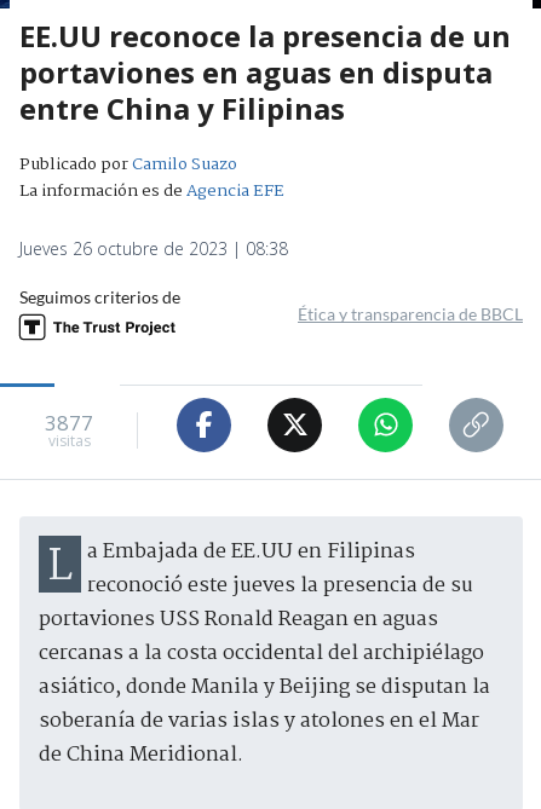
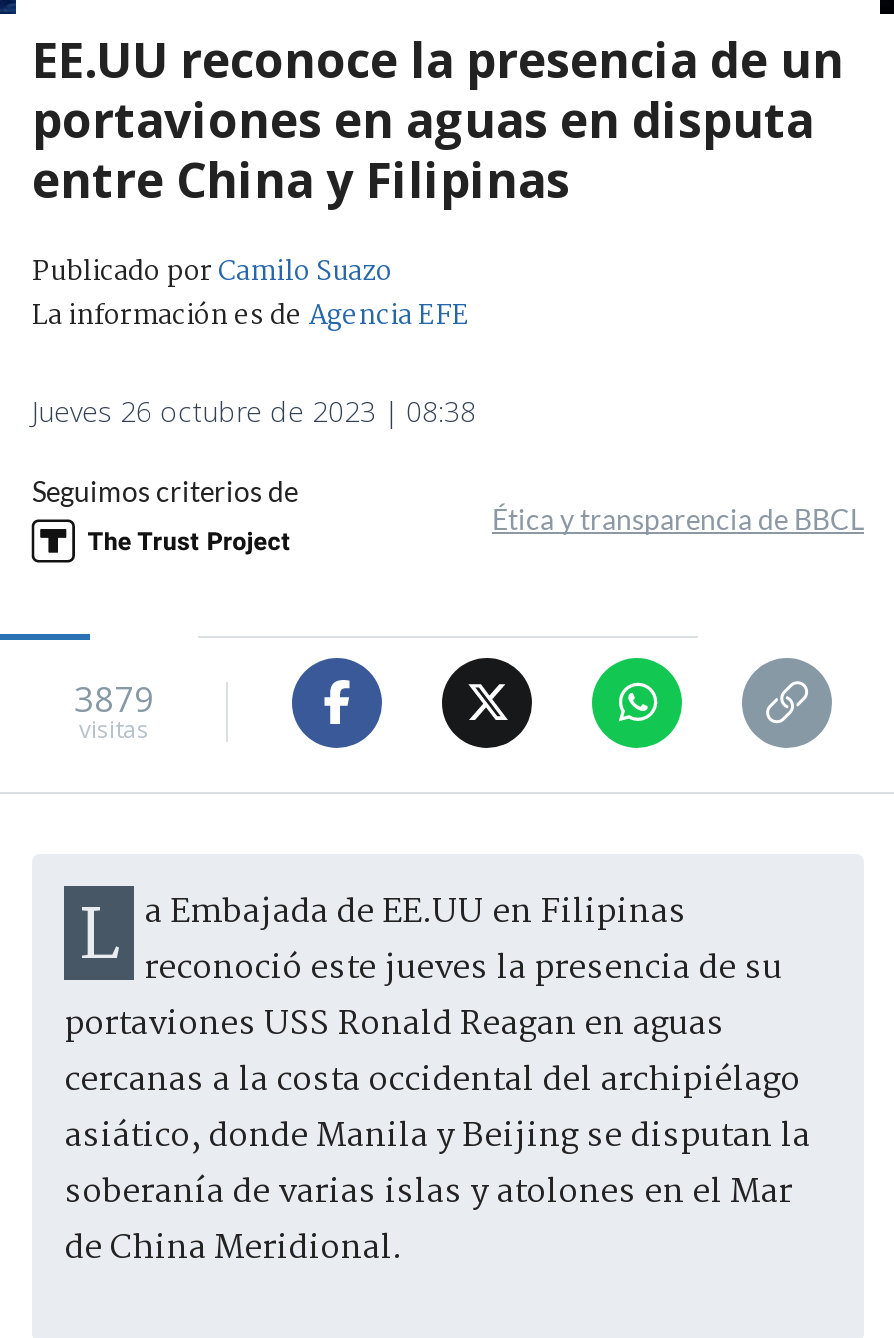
- 3877
+ 3879
